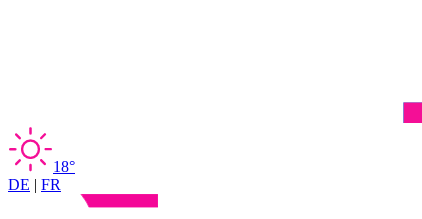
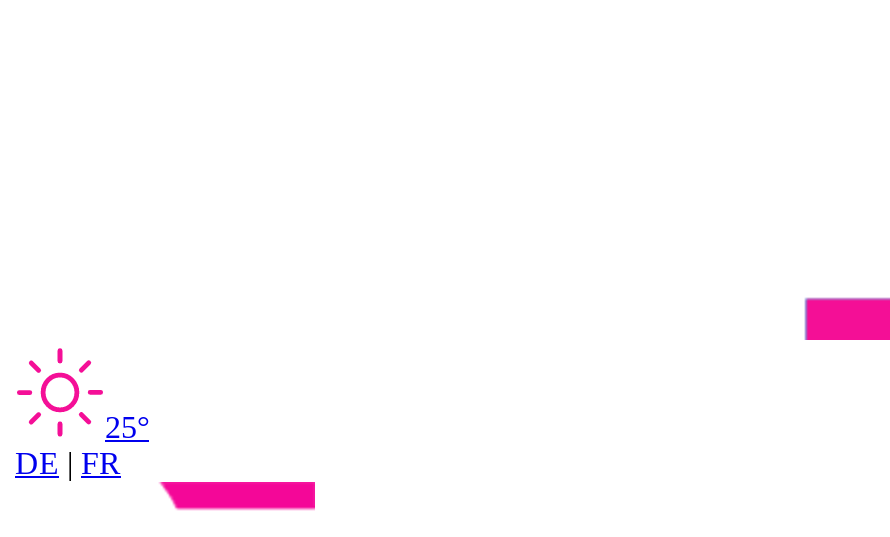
- 18°
+ 25°
